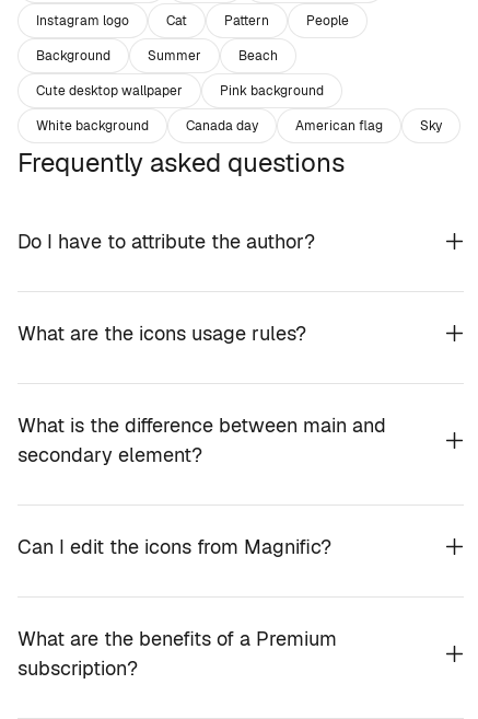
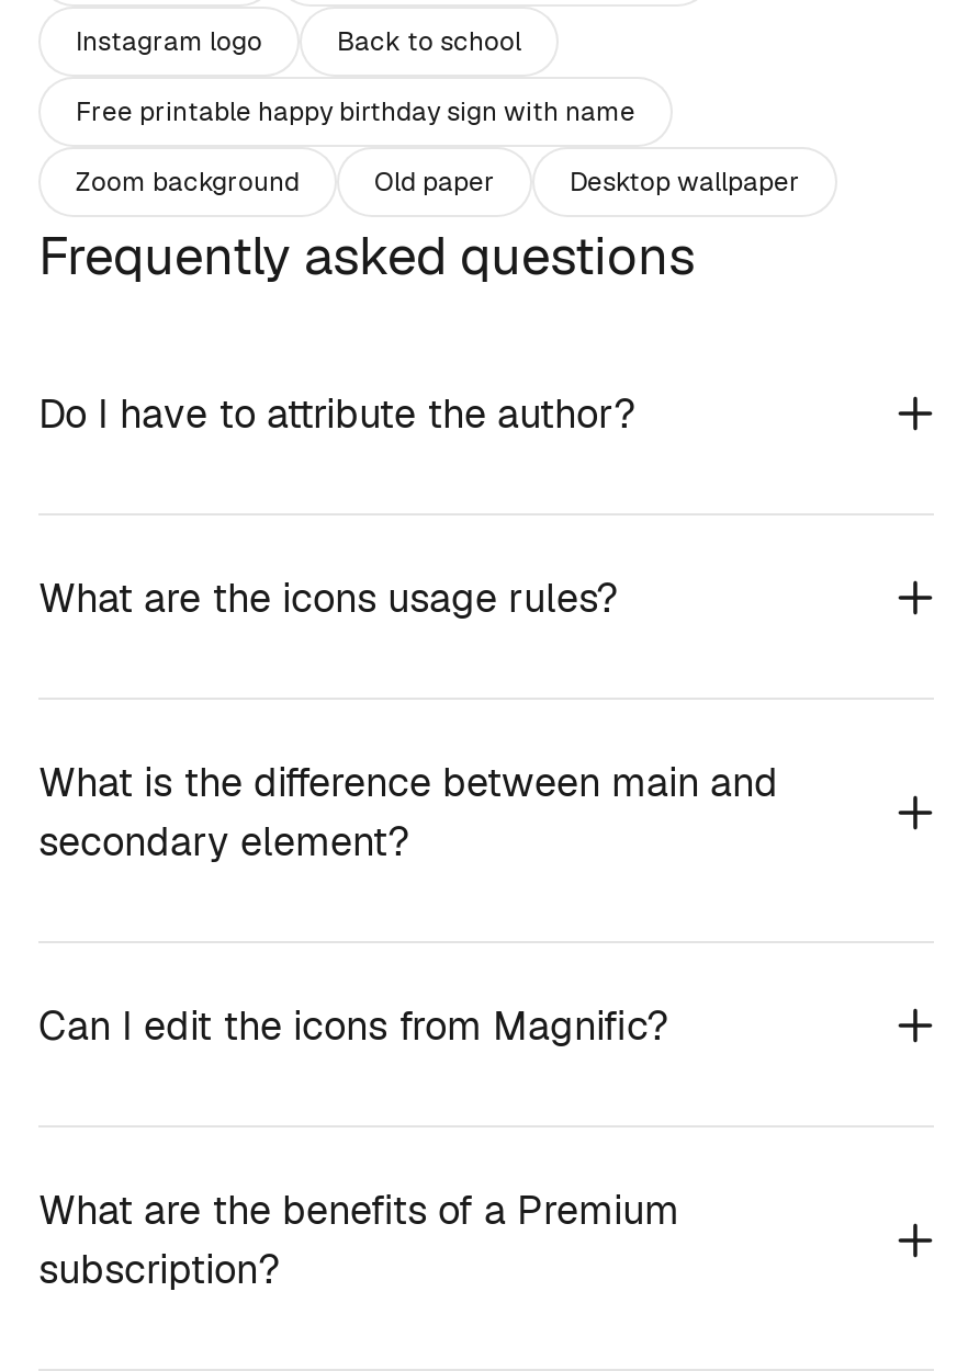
- Cat
- Pattern
- People
- Background
- Summer
- Beach
- Cute desktop wallpaper
- Pink background
- White background
- Canada day
- American flag
- Sky
+ Back to school
+ Free printable happy birthday sign with name
+ Zoom background
+ Old paper
+ Desktop wallpaper
